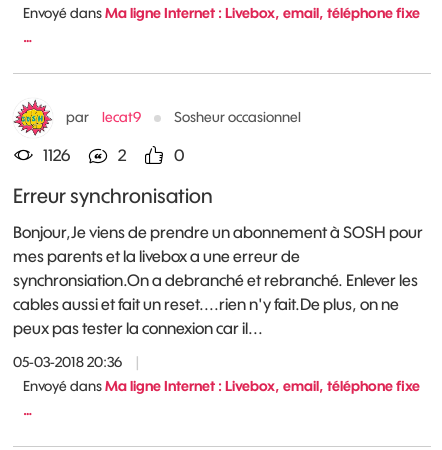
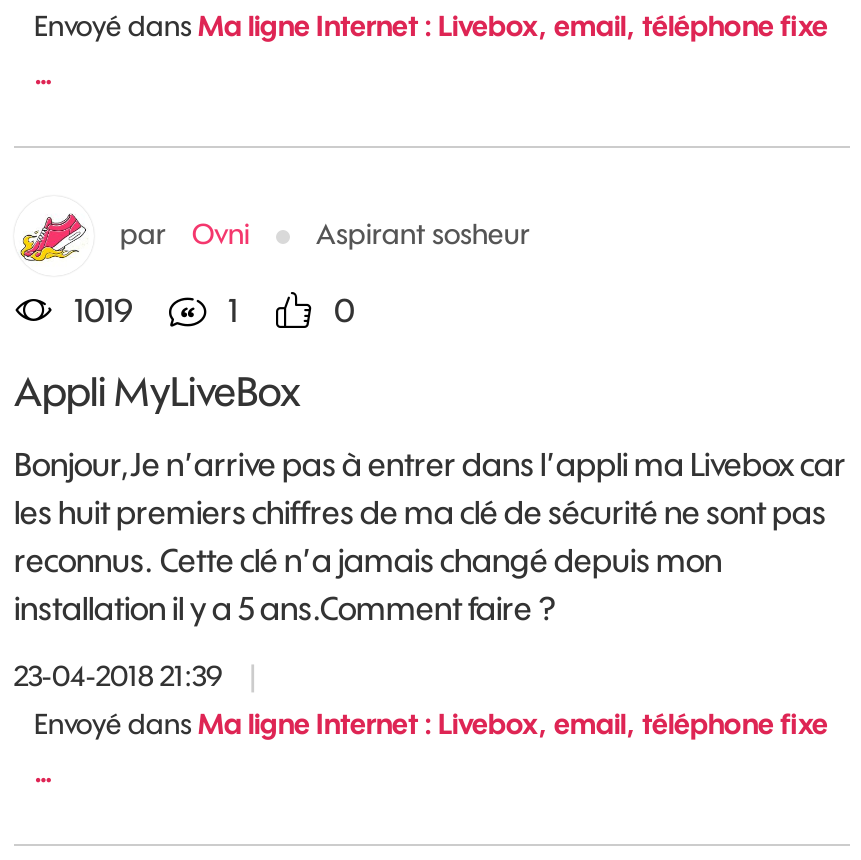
- [image]
- 1126
- 2
+ [image]
+ 1019
+ 1

- par lecat9
- Sosheur occasionnel
+ par Ovni
+ Aspirant sosheur

- Erreur synchronisation
+ Appli MyLiveBox

- Bonjour,Je viens de prendre un abonnement à SOSH pour
- mes parents et la livebox a une erreur de
- synchronsiation.On a debranché et rebranché. Enlever les
- cables aussi et fait un reset....rien n'y fait.De plus, on ne
- peux pas tester la connexion car il...
+ Bonjour,Je n’arrive pas à entrer dans l’appli ma Livebox car
+ les huit premiers chiffres de ma clé de sécurité ne sont pas
+ reconnus. Cette clé n’a jamais changé depuis mon
+ installation il y a 5 ans.Comment faire ?

- 05-03-2018 20:36
+ 23-04-2018 21:39
